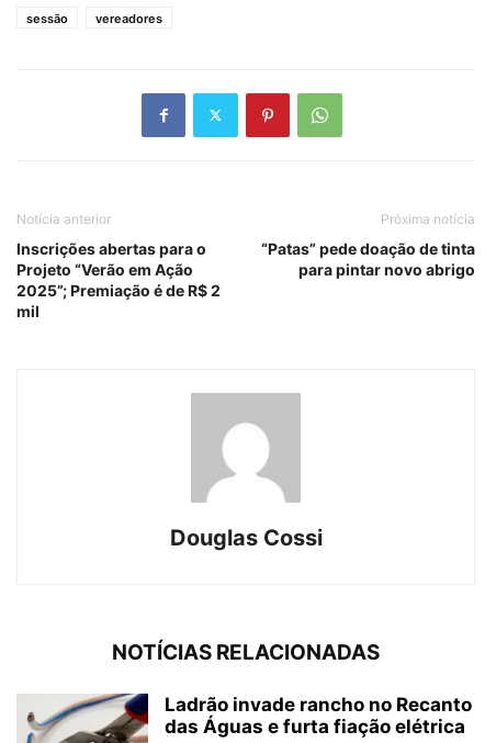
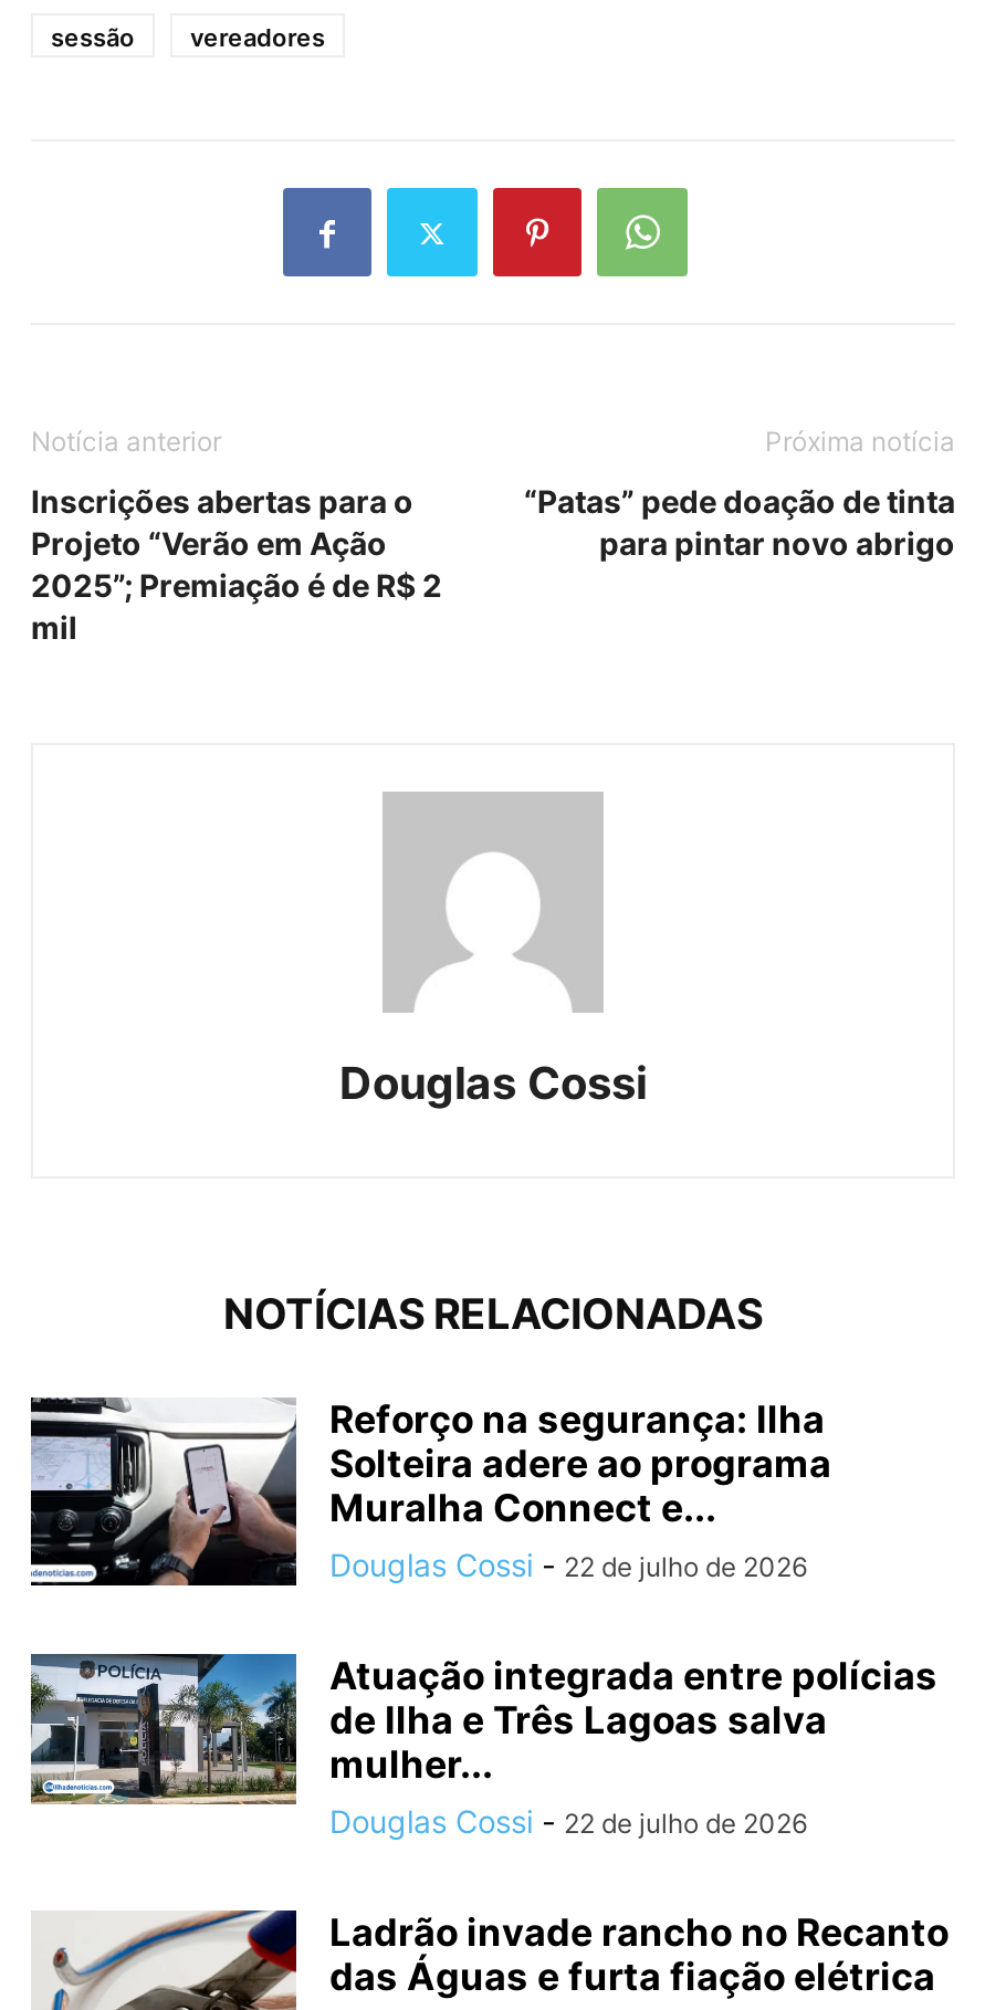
+ [image]
+ Reforço na segurança: Ilha
+ Solteira adere ao programa
+ Muralha Connect e...
+ Douglas Cossi - 22 de julho de 2026
+ Atuação integrada entre polícias
+ de Ilha e Três Lagoas salva
+ mulher...
+ Douglas Cossi - 22 de julho de 2026

+ [image]
